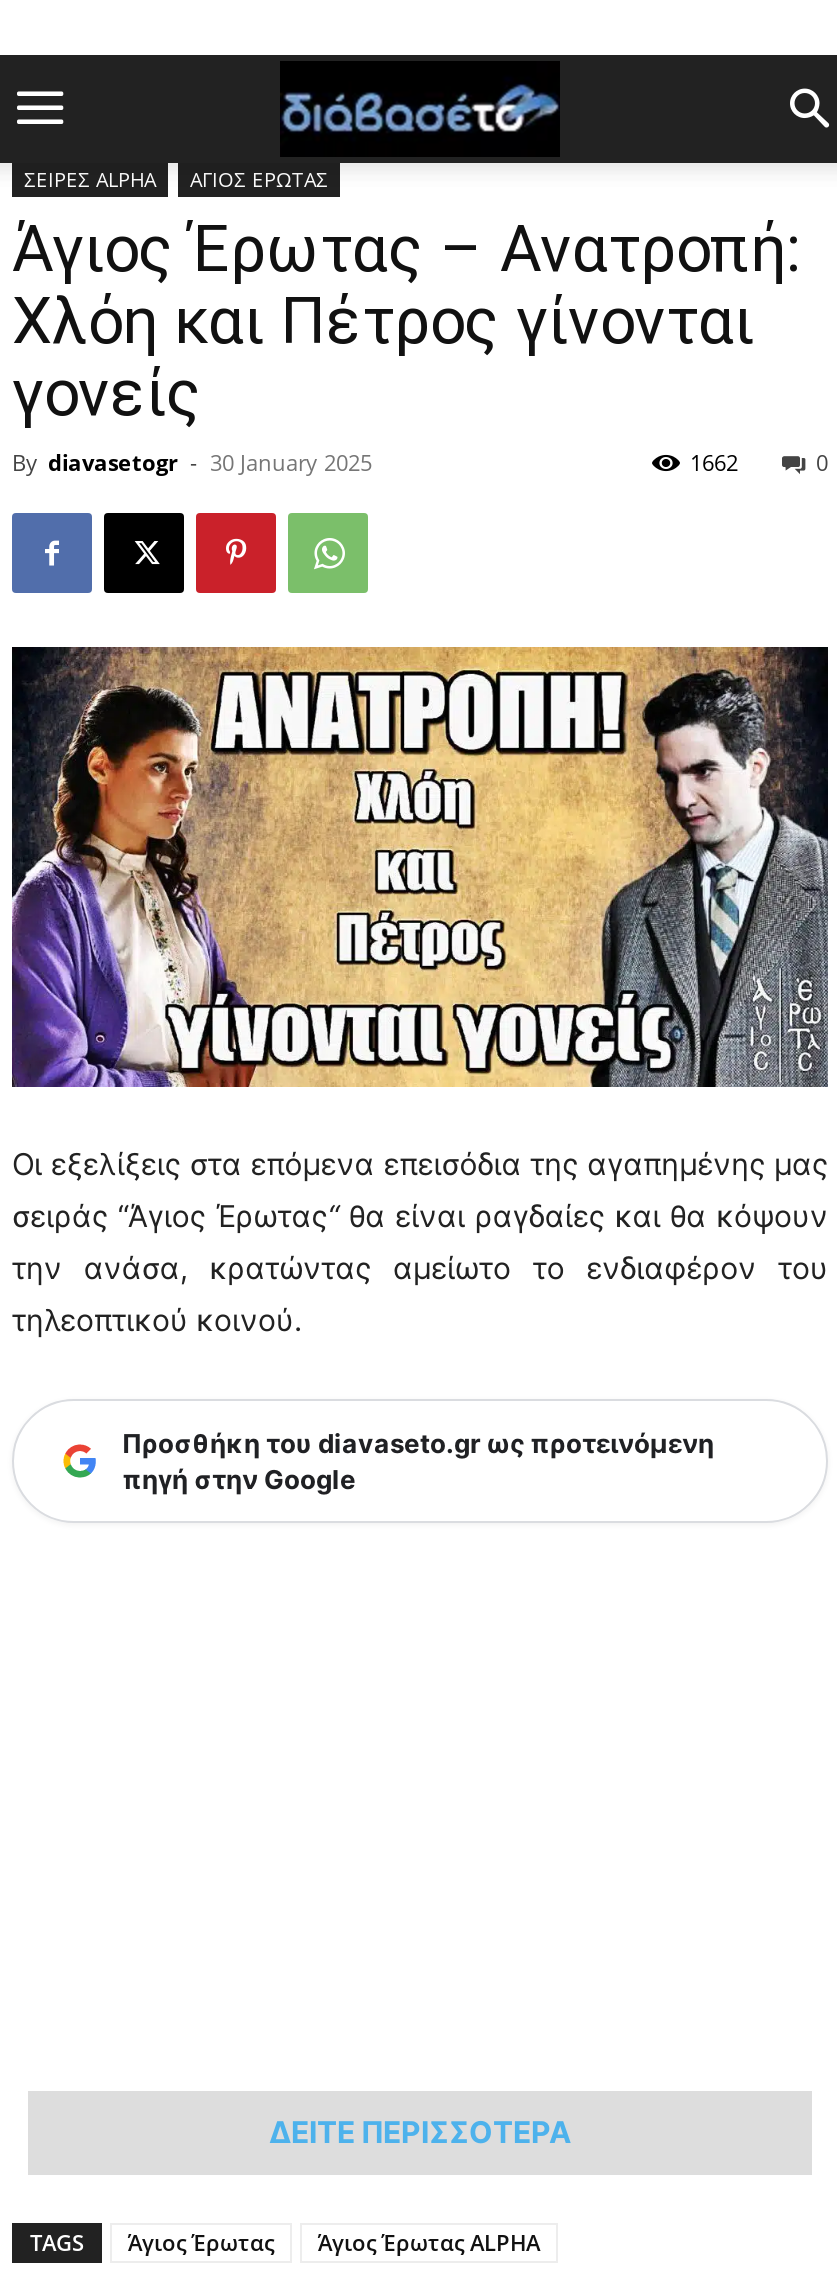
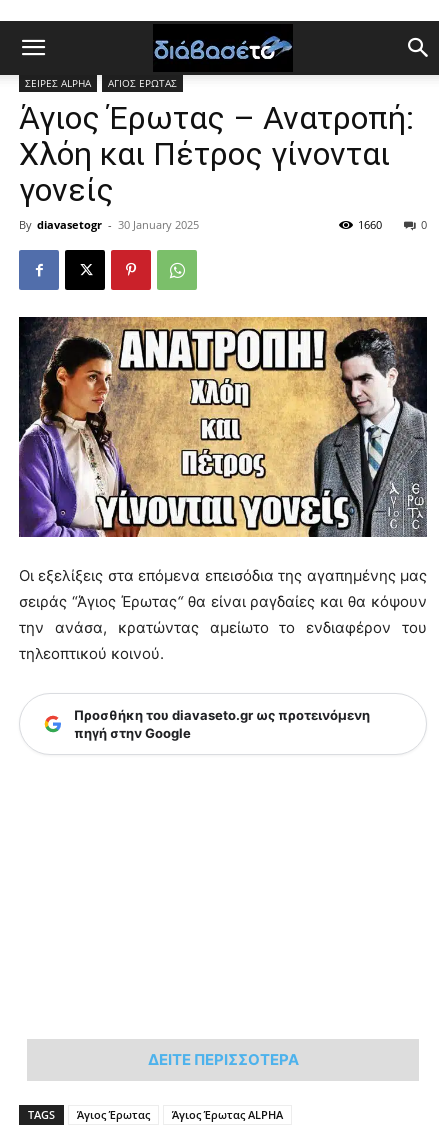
- 1662
+ 1660
